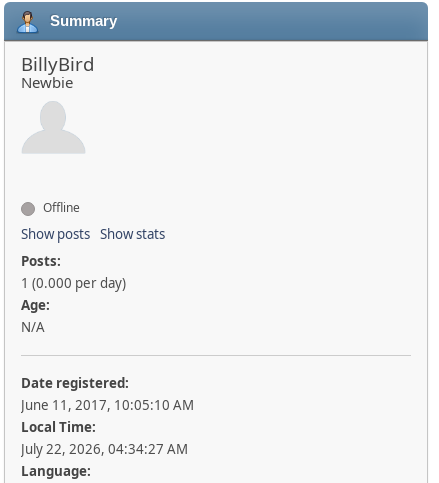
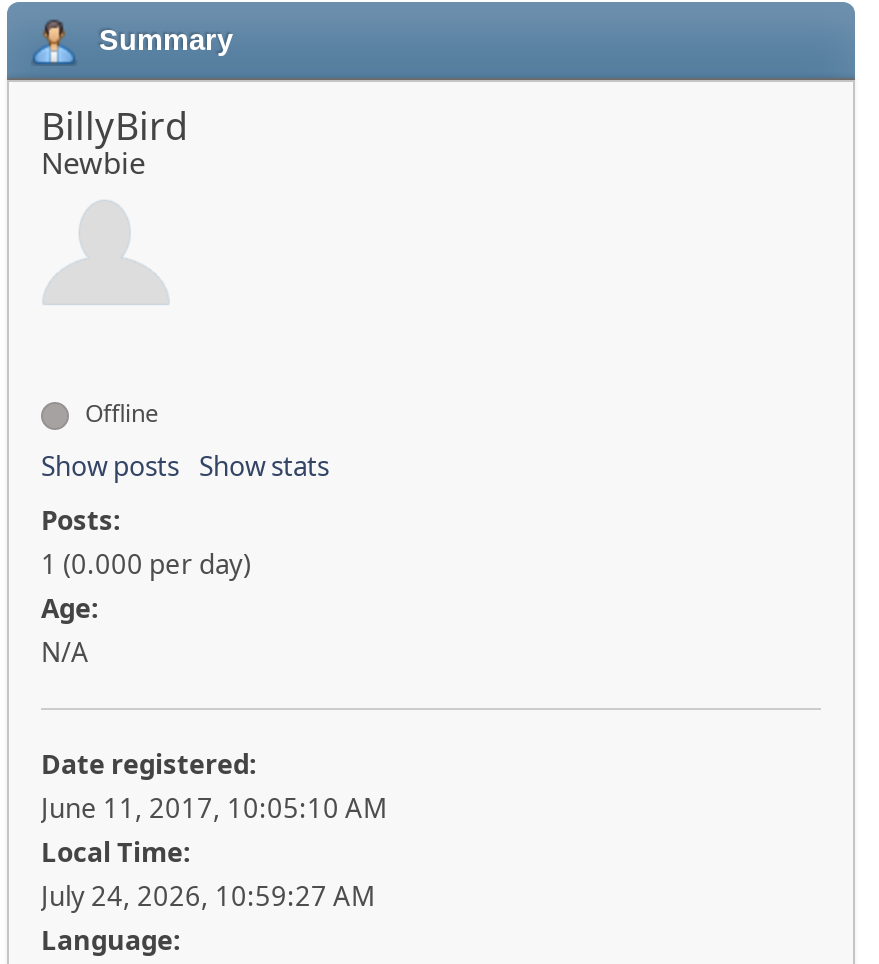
- July 22, 2026, 04:34:27 AM
+ July 24, 2026, 10:59:27 AM
